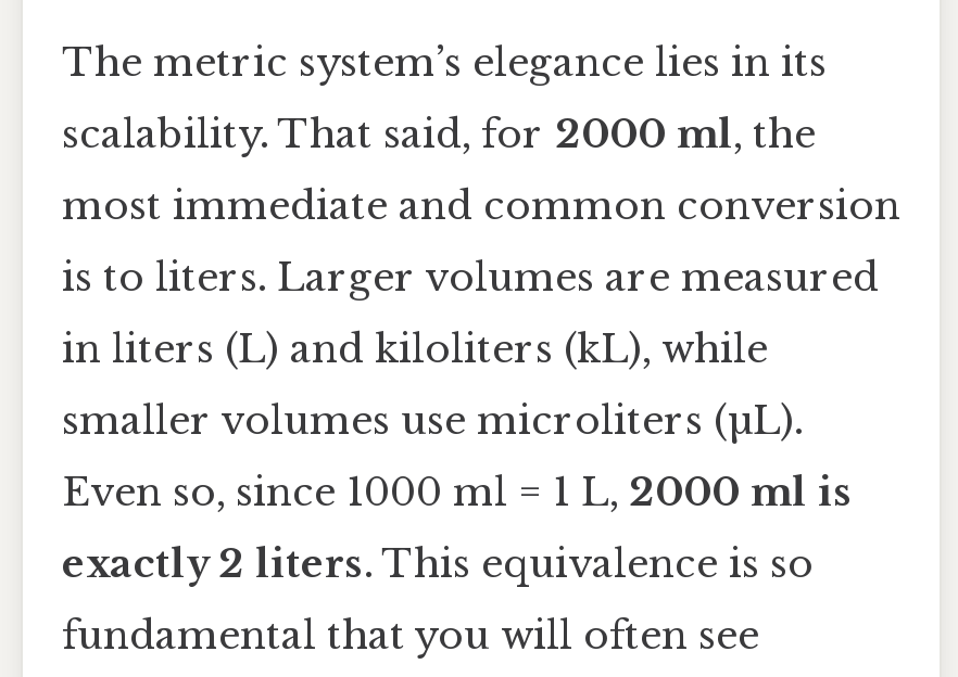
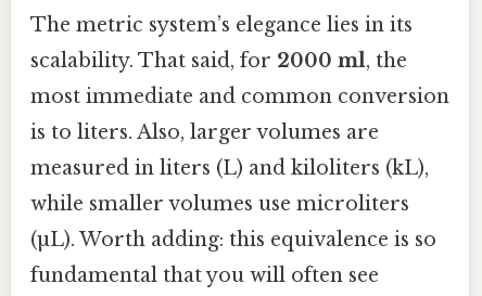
- is to liters. Larger volumes are measured
- in liters (L) and kiloliters (kL), while
- smaller volumes use microliters (µL).
- Even so, since 1000 ml = 1 L, 2000 ml is
- exactly 2 liters. This equivalence is so
+ is to liters. Also, larger volumes are
+ measured in liters (L) and kiloliters (kL),
+ while smaller volumes use microliters
+ (µL). Worth adding: this equivalence is so
